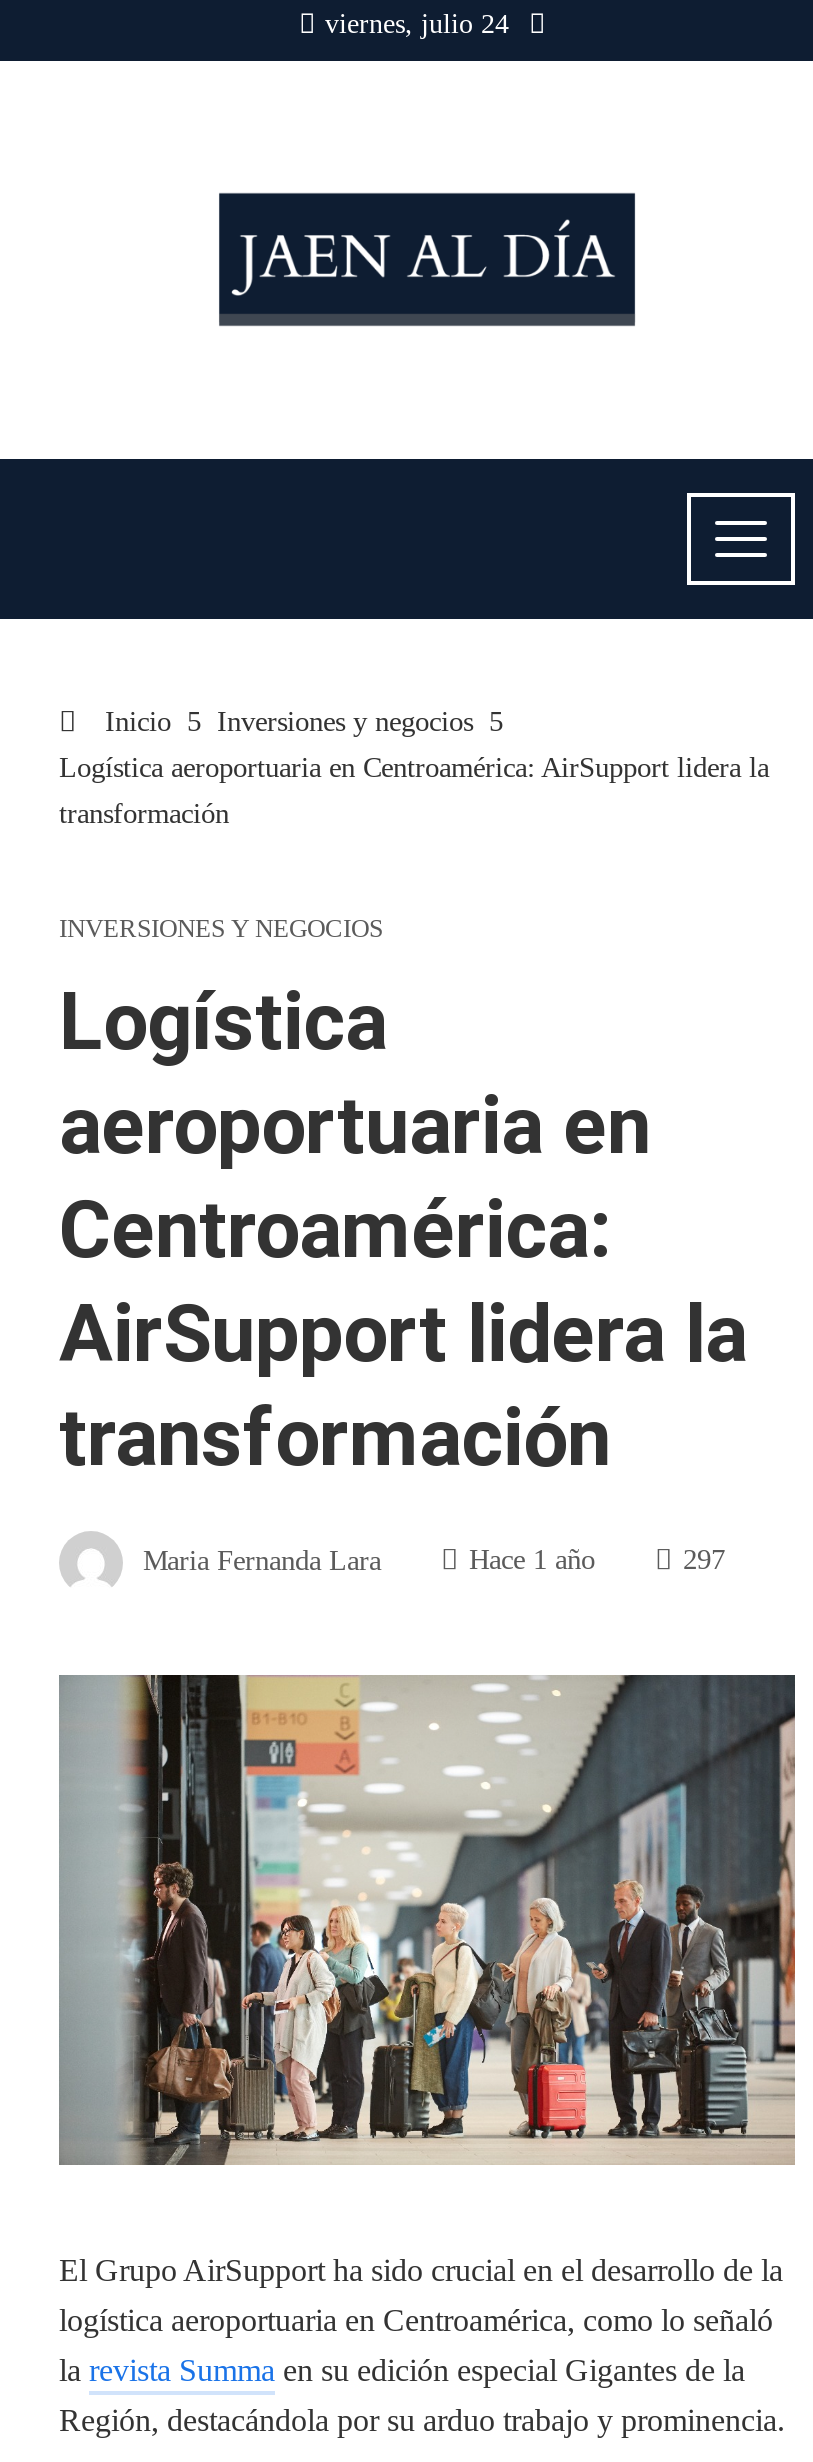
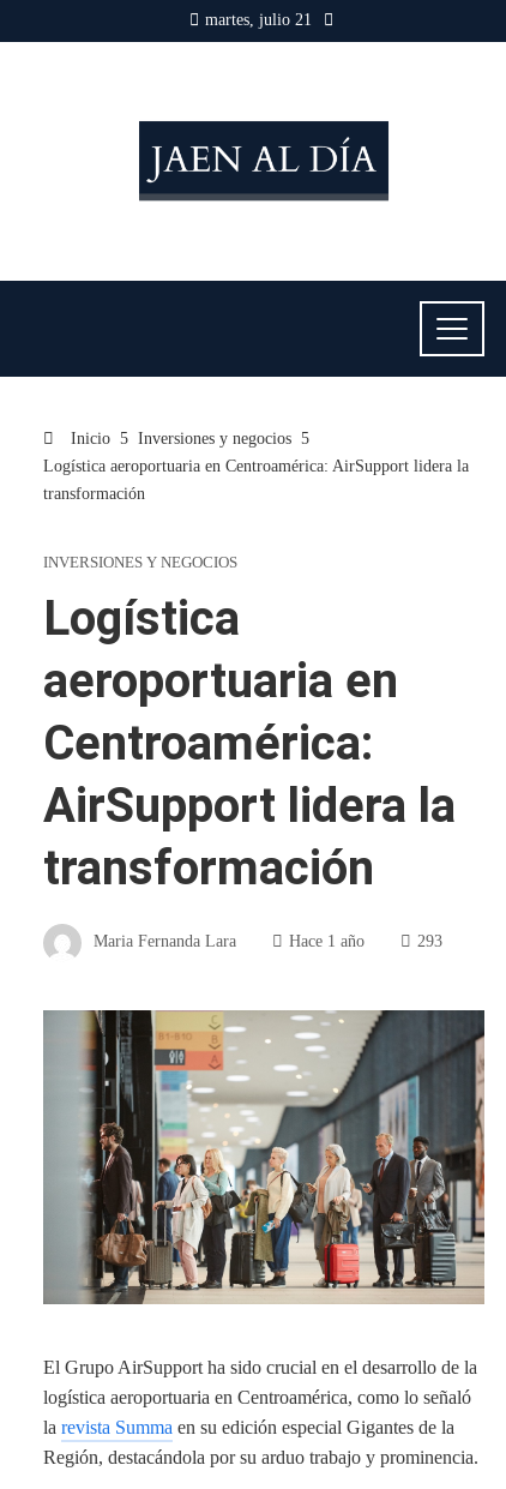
- viernes, julio 24
+ martes, julio 21

- 297
+ 293
